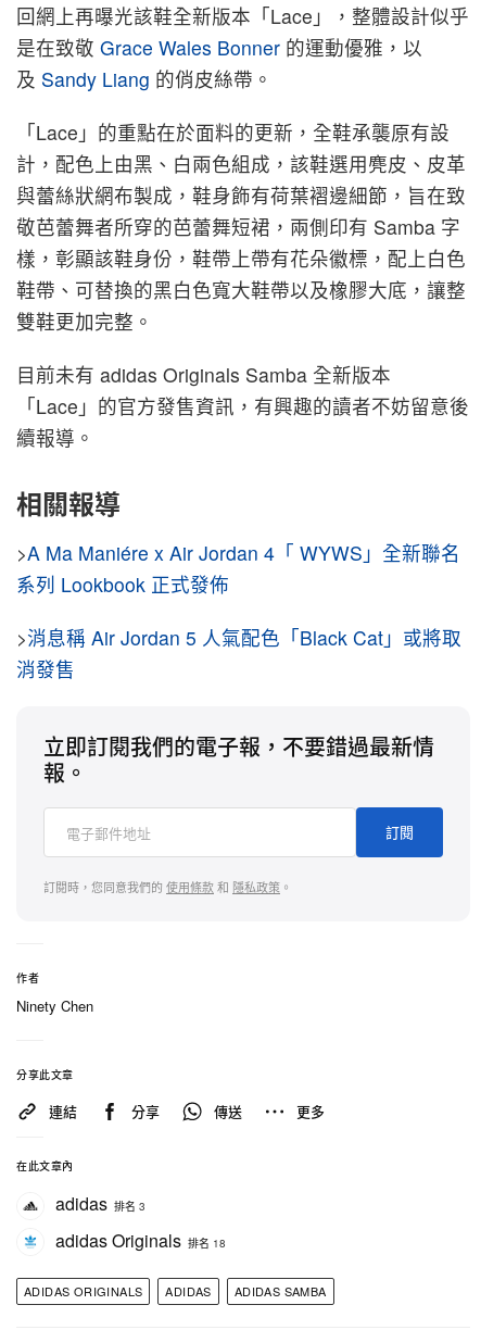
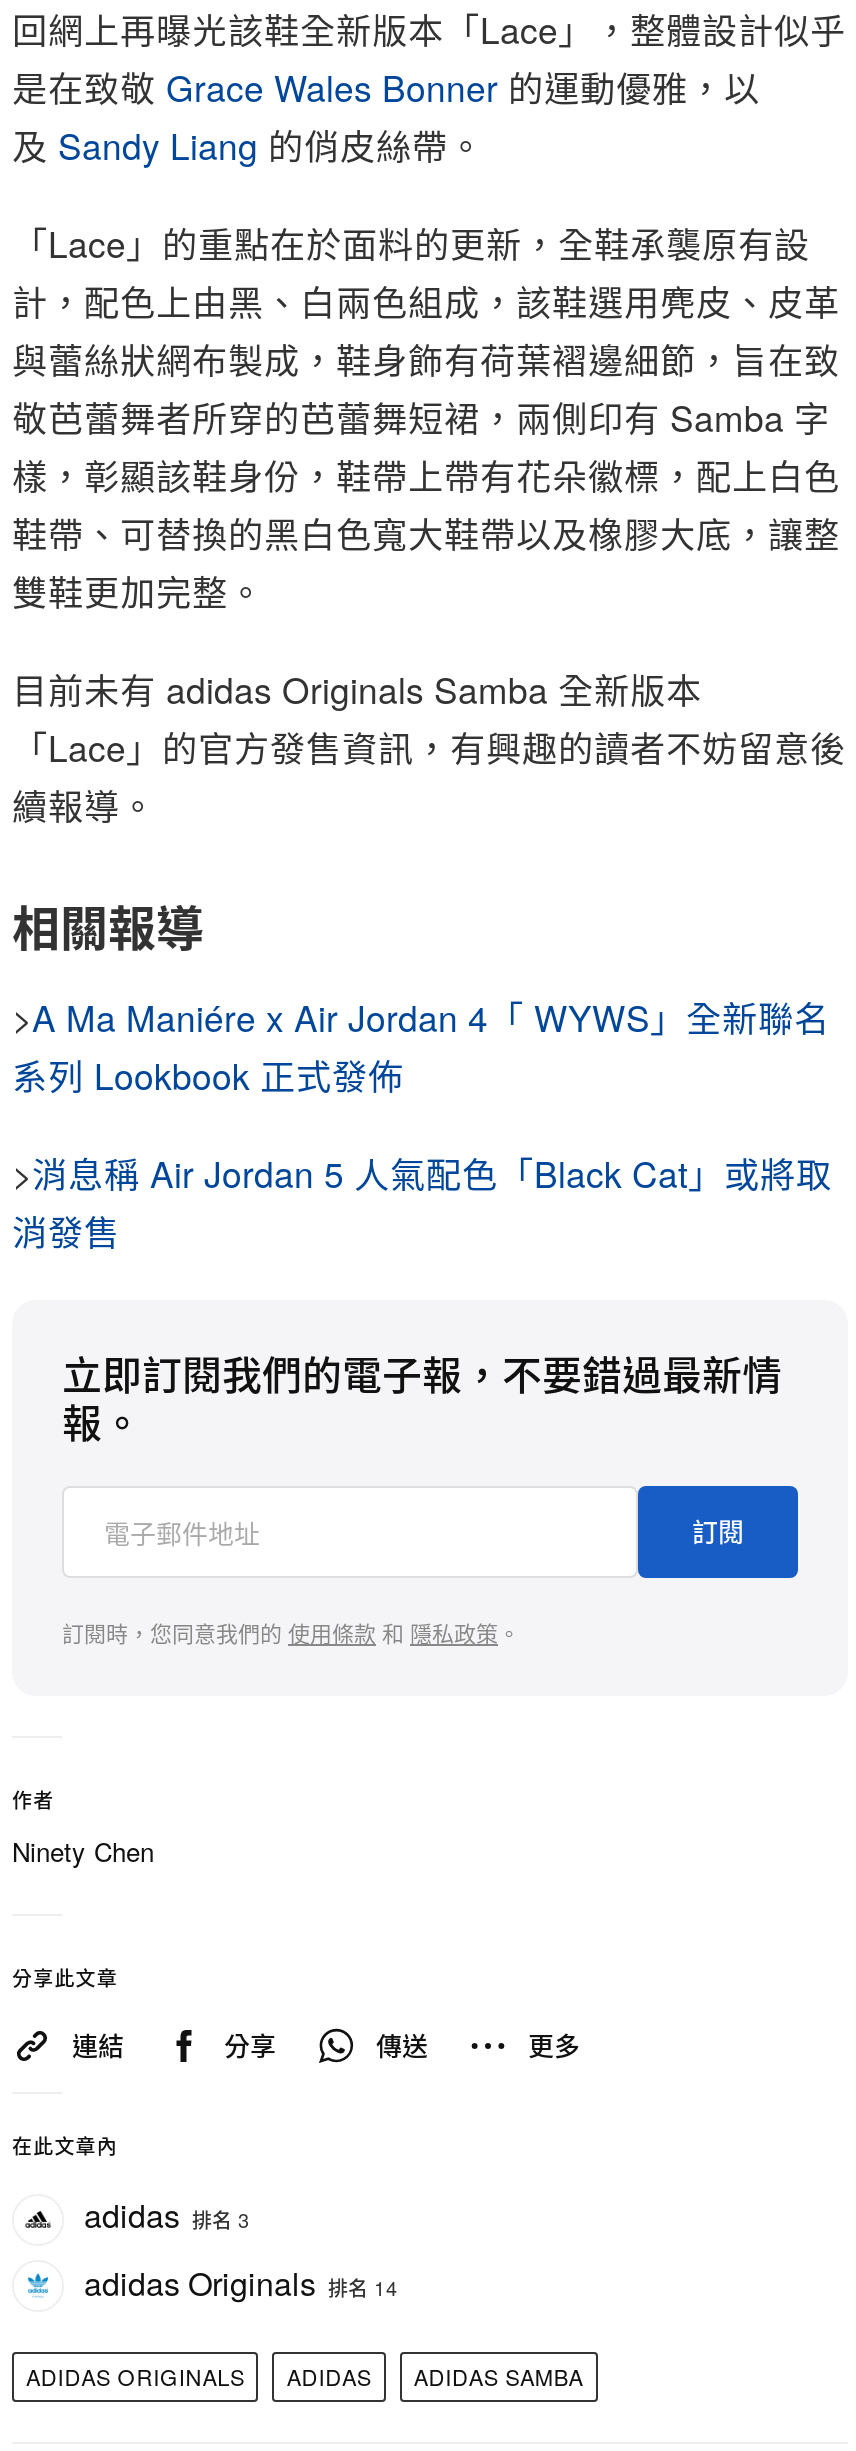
- adidas Originals 排名 18
+ adidas Originals 排名 14
